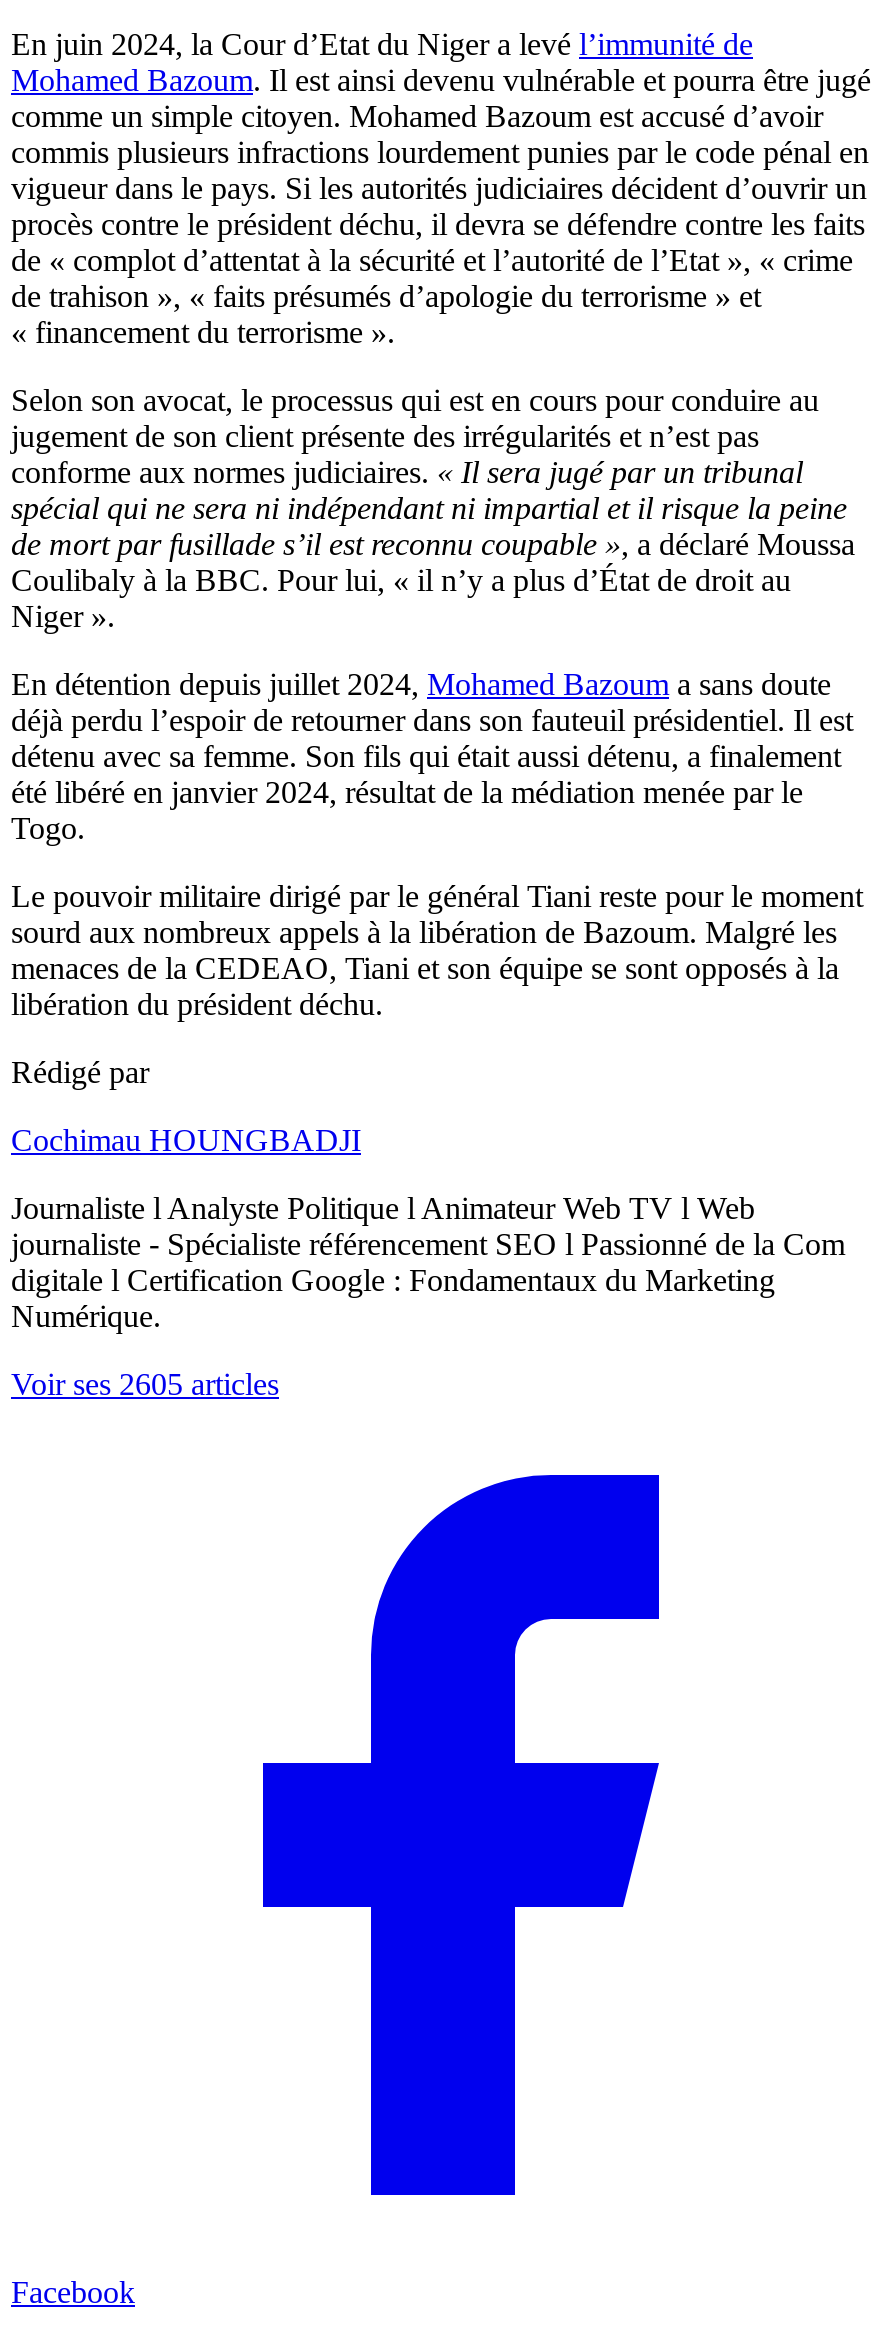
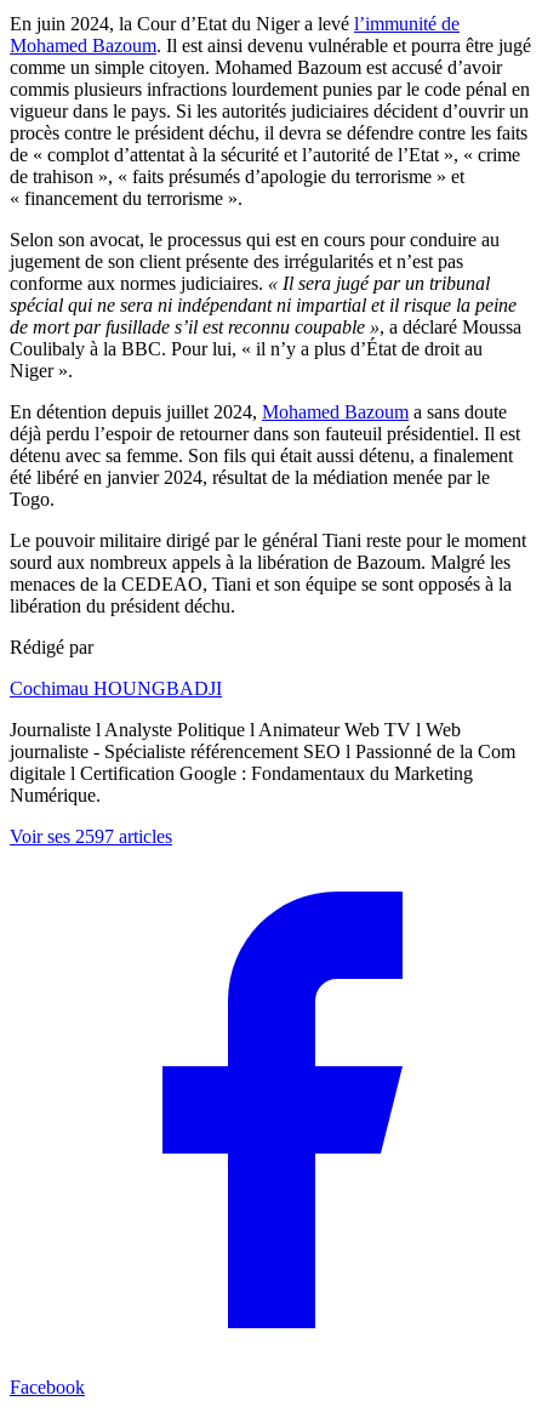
- Voir ses 2605 articles
+ Voir ses 2597 articles
